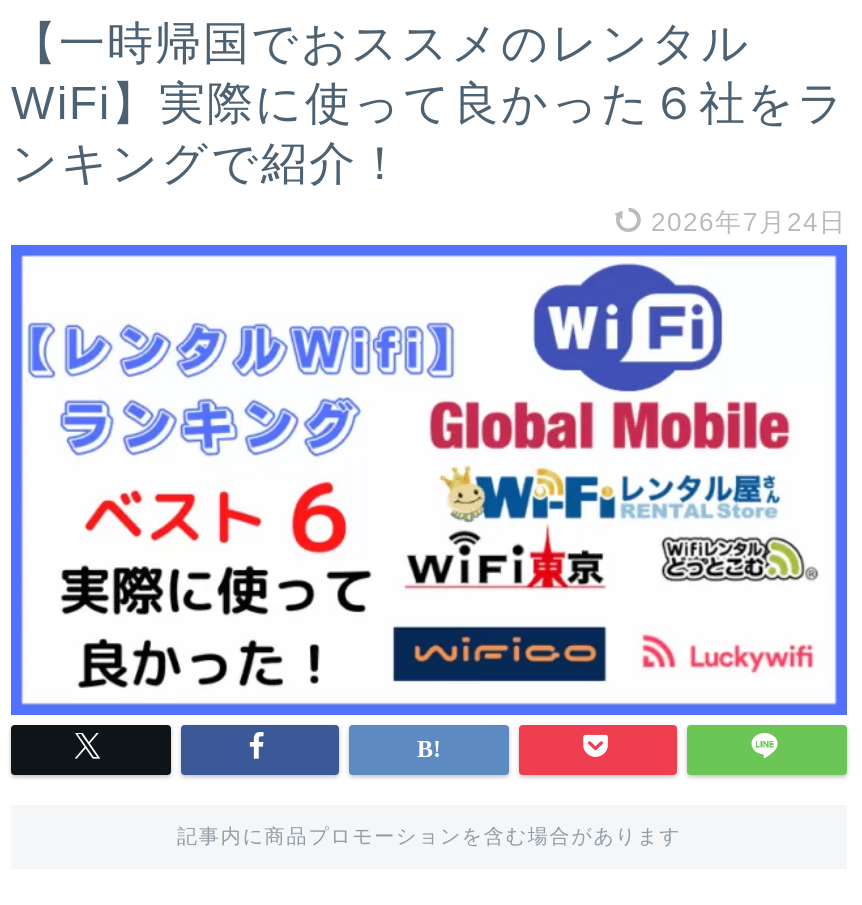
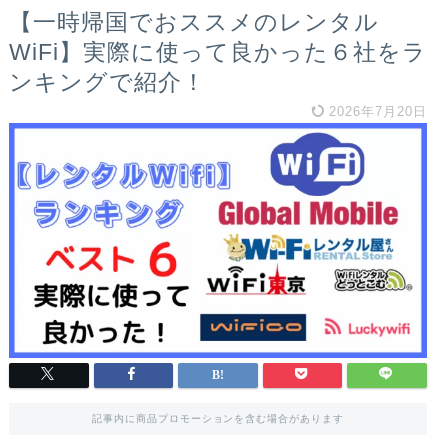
- 2026年7月24日
+ 2026年7月20日
